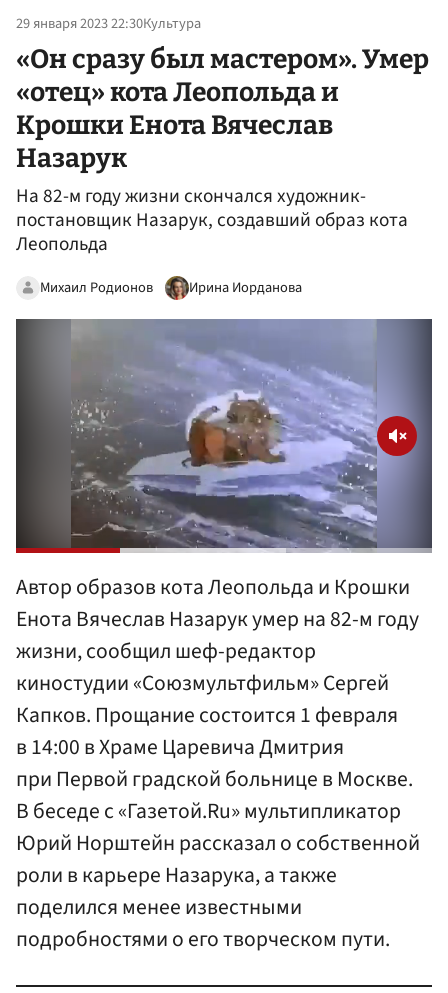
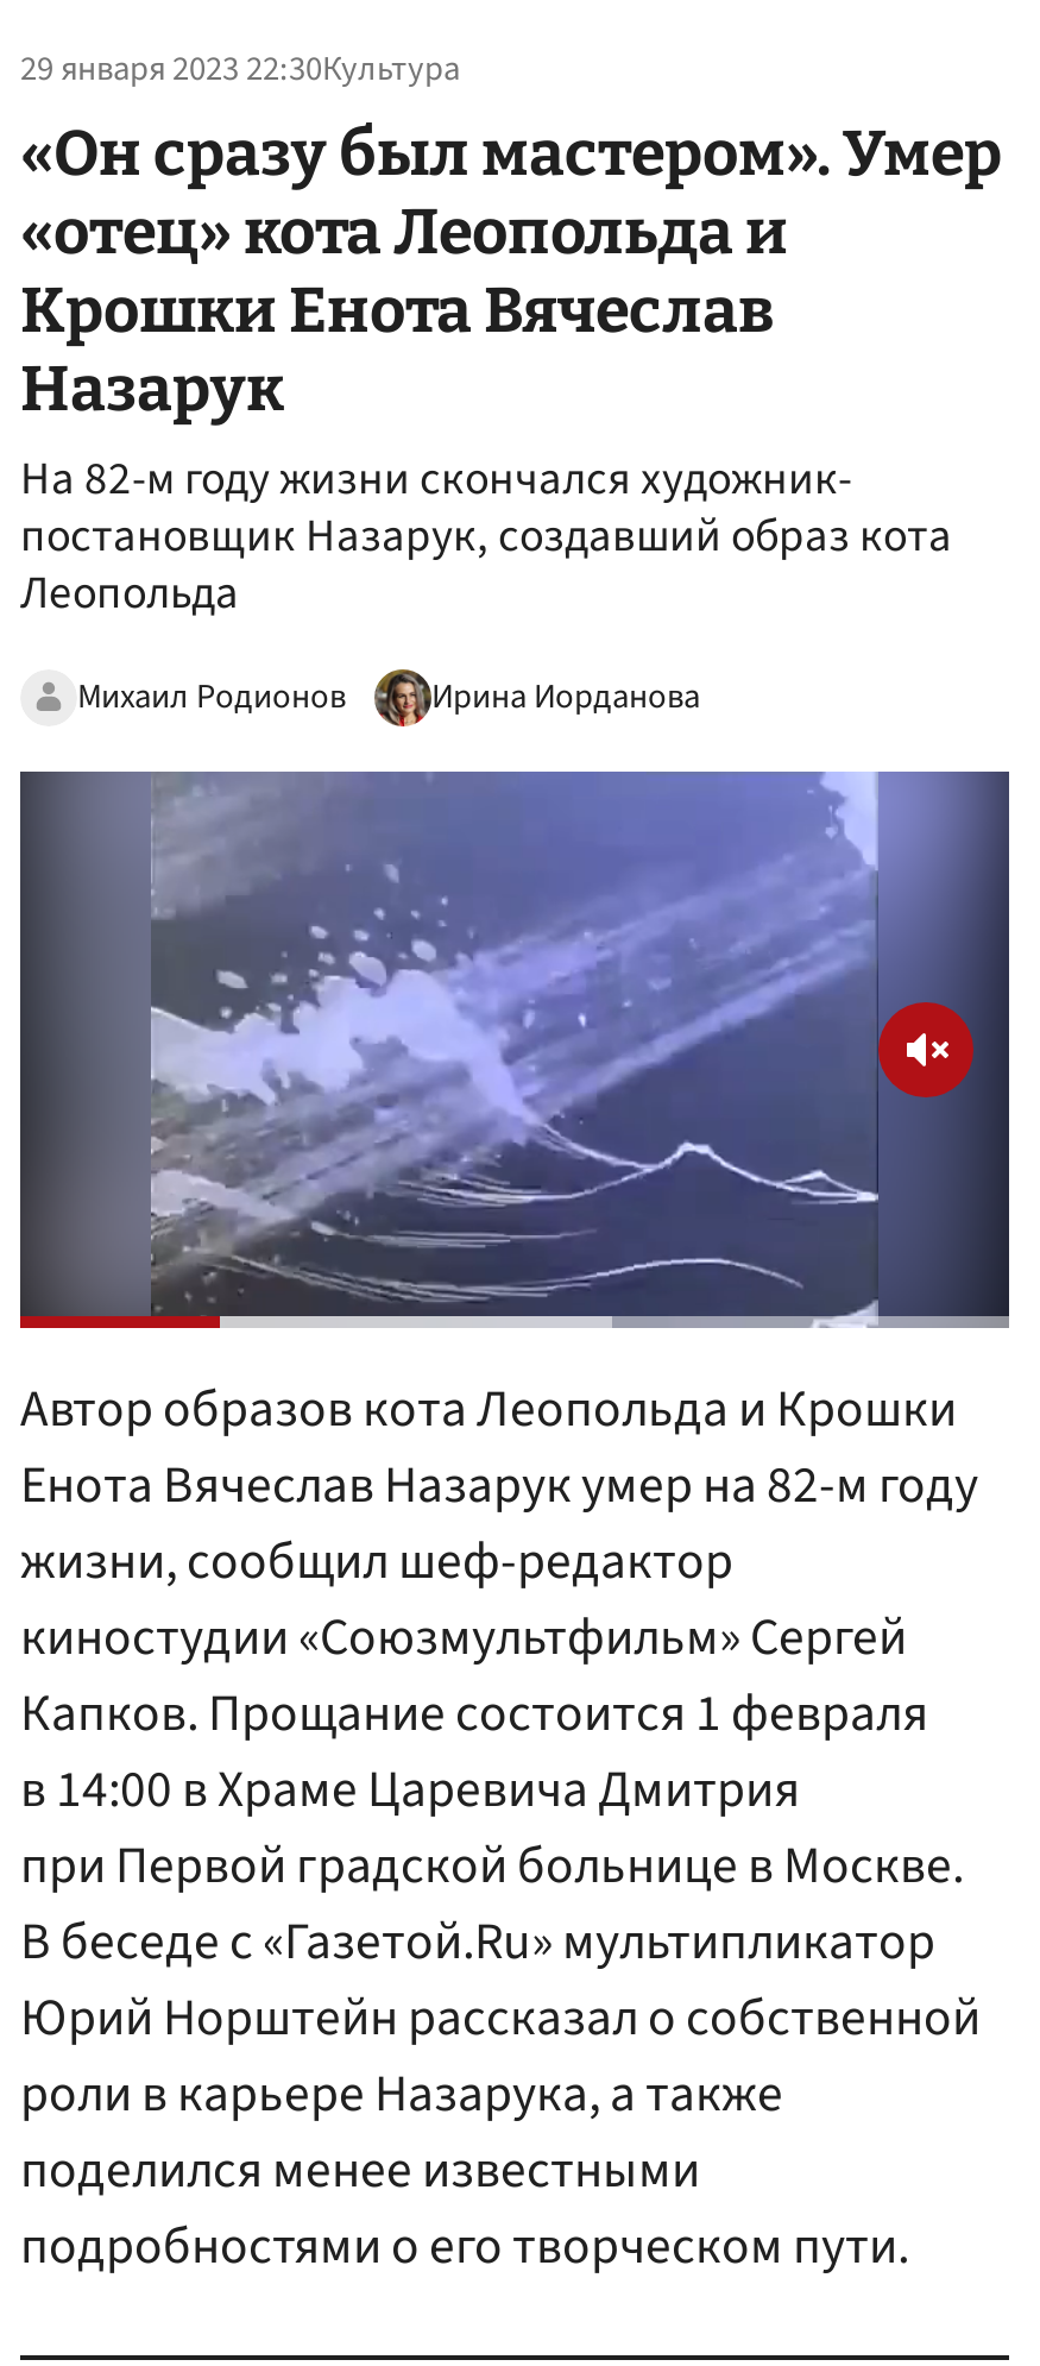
- [image]
+ [image]
